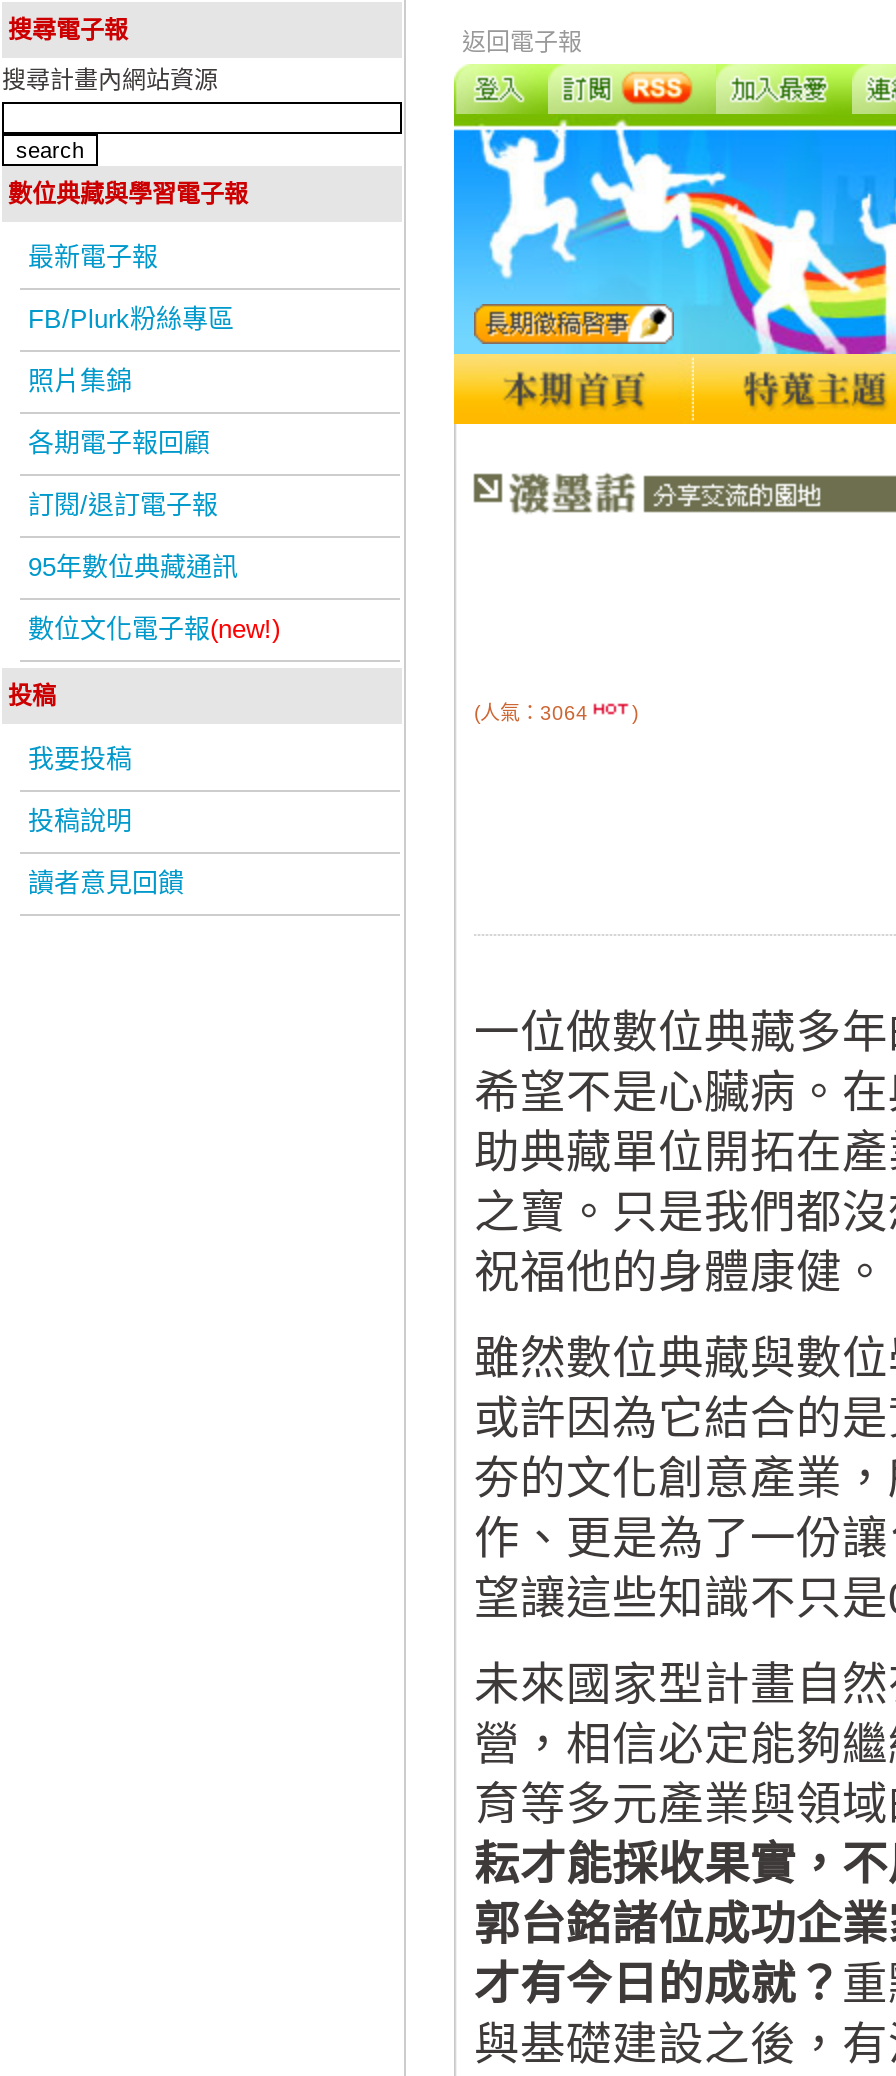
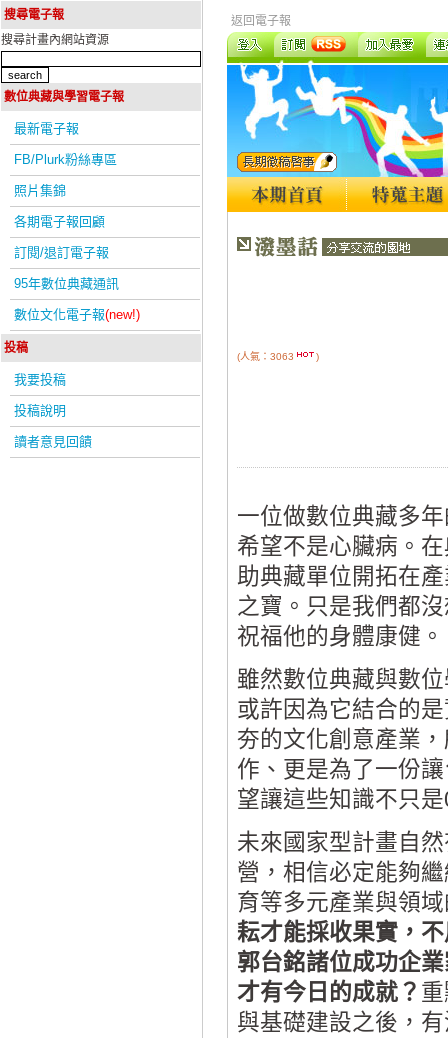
- (人氣：3064
+ (人氣：3063
